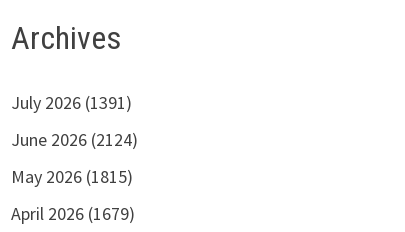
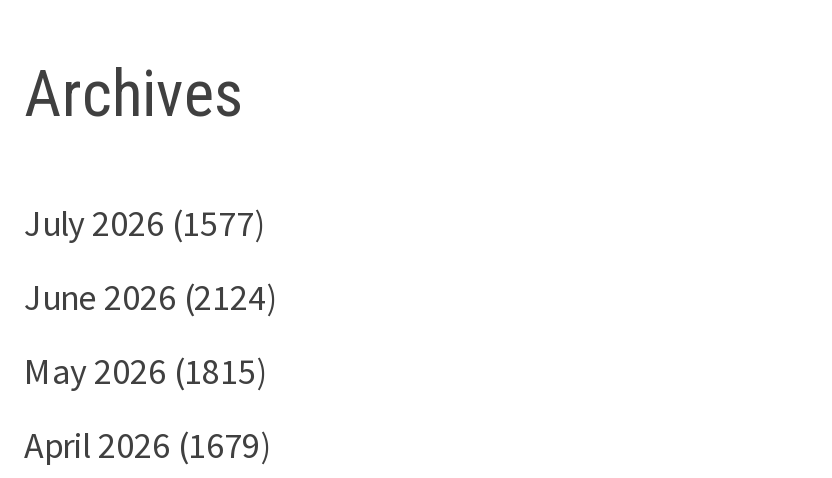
- July 2026 (1391)
+ July 2026 (1577)
